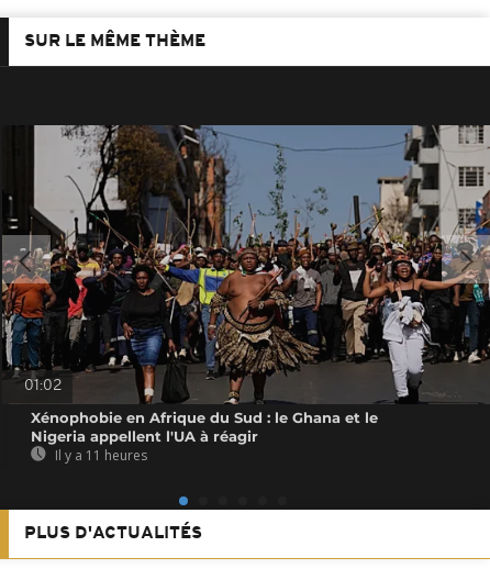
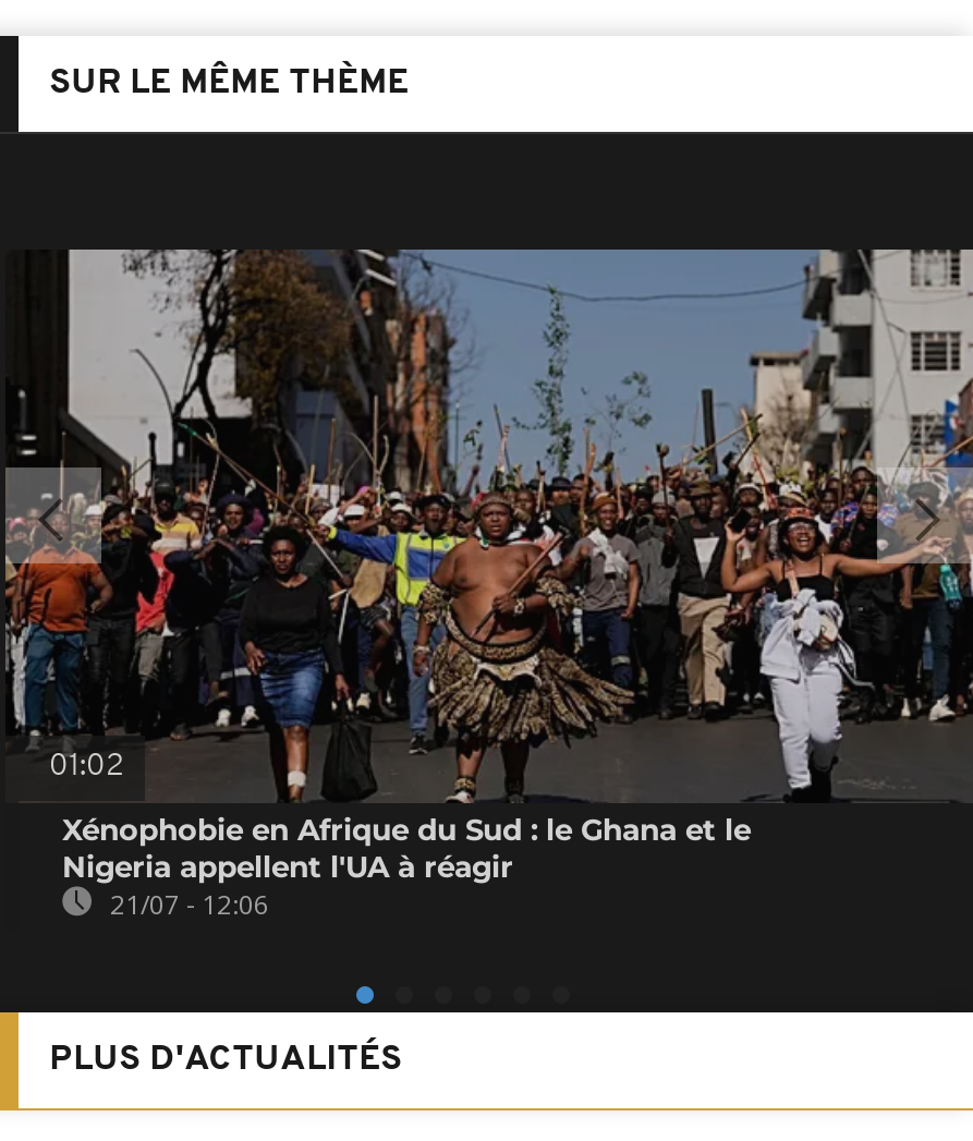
- Il y a 11 heures
+ 21/07 - 12:06
